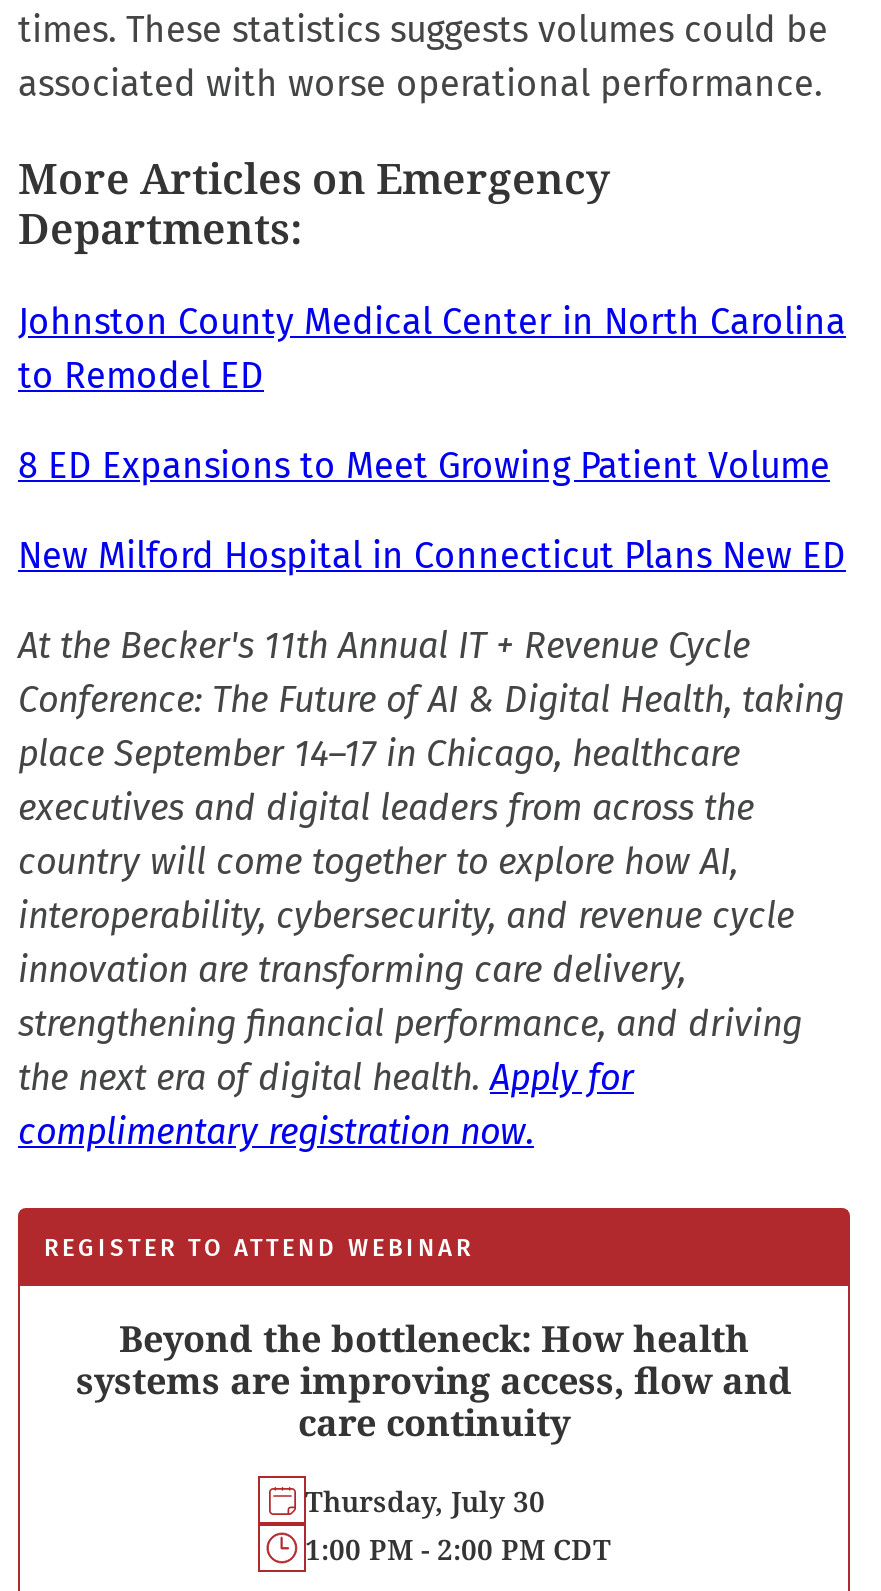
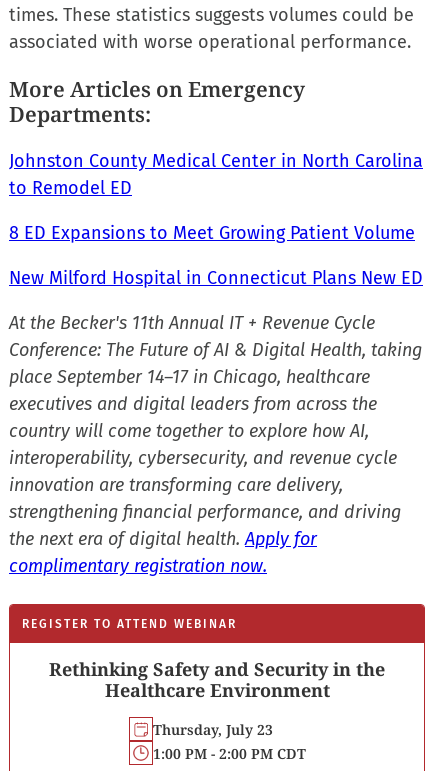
- Beyond the bottleneck: How health
- systems are improving access, flow and
- care continuity
+ Rethinking Safety and Security in the
+ Healthcare Environment

- Thursday, July 30
+ Thursday, July 23
